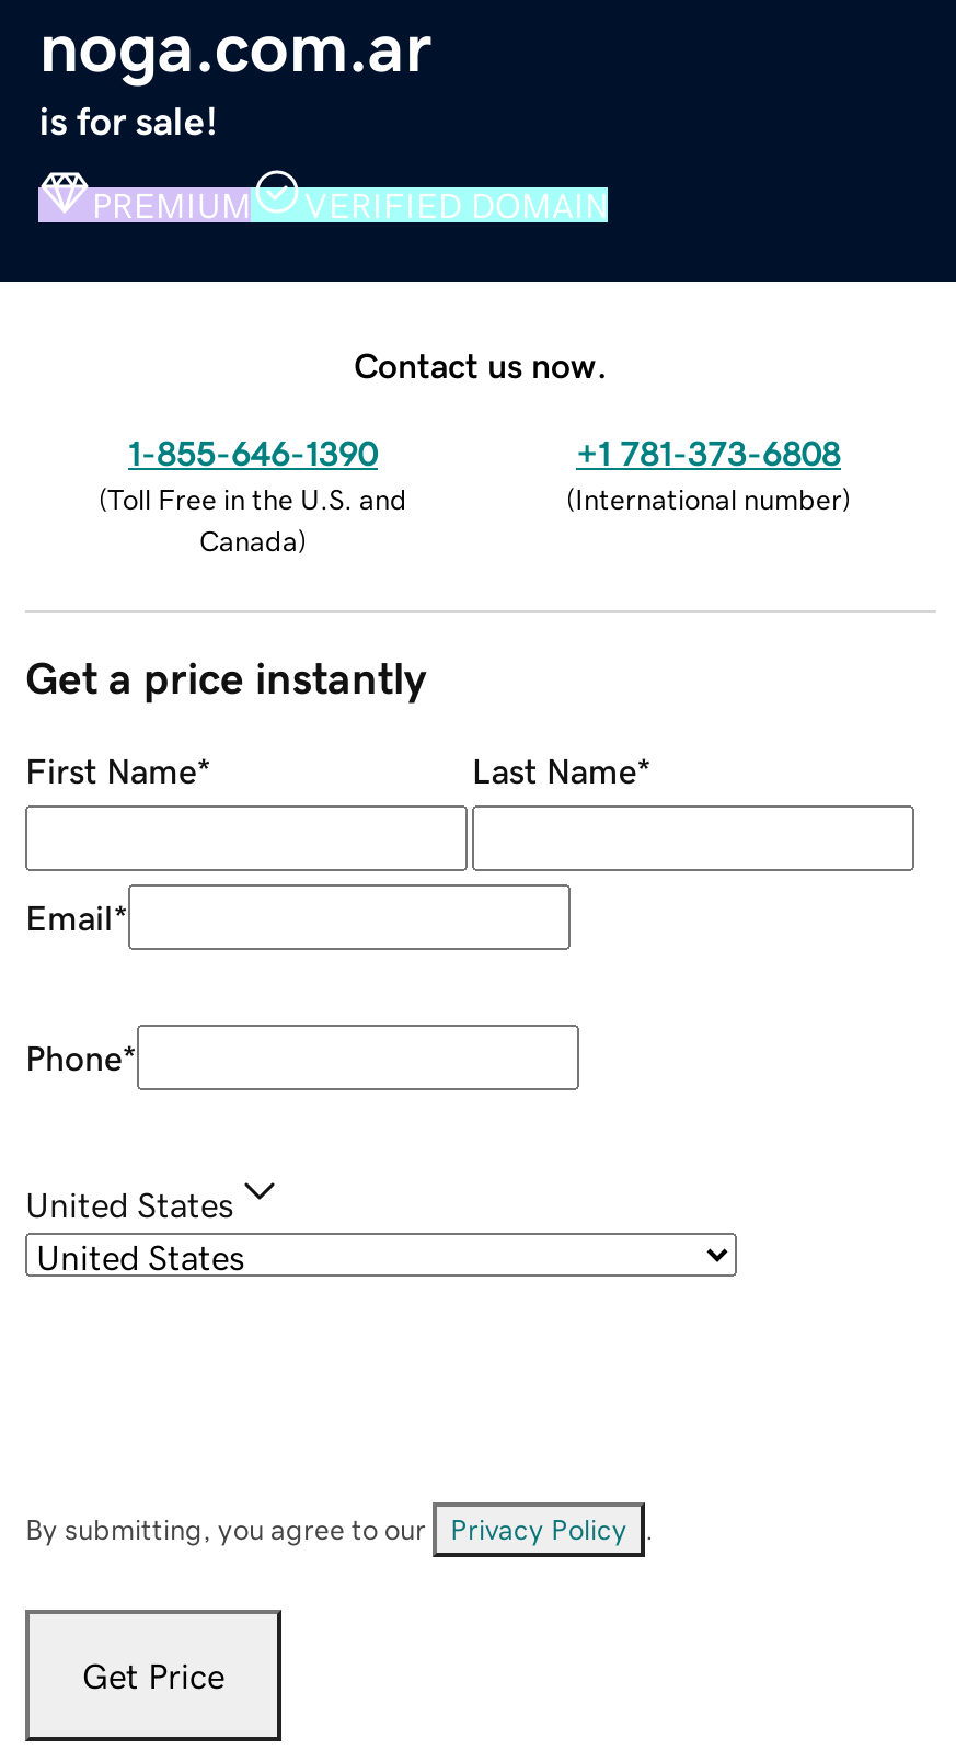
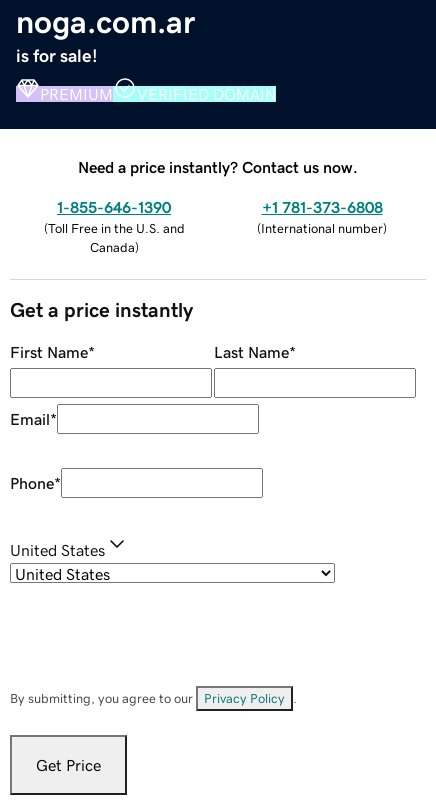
- Contact us now.
+ Need a price instantly? Contact us now.
